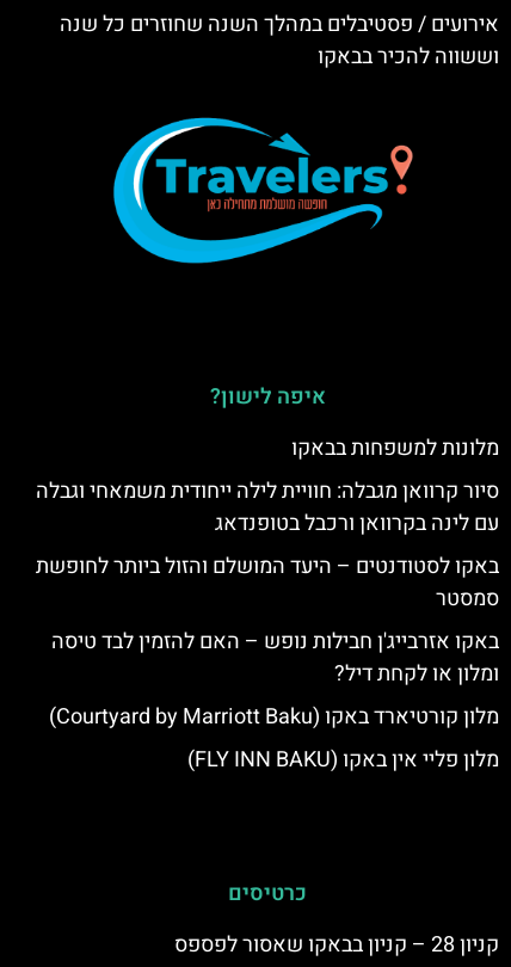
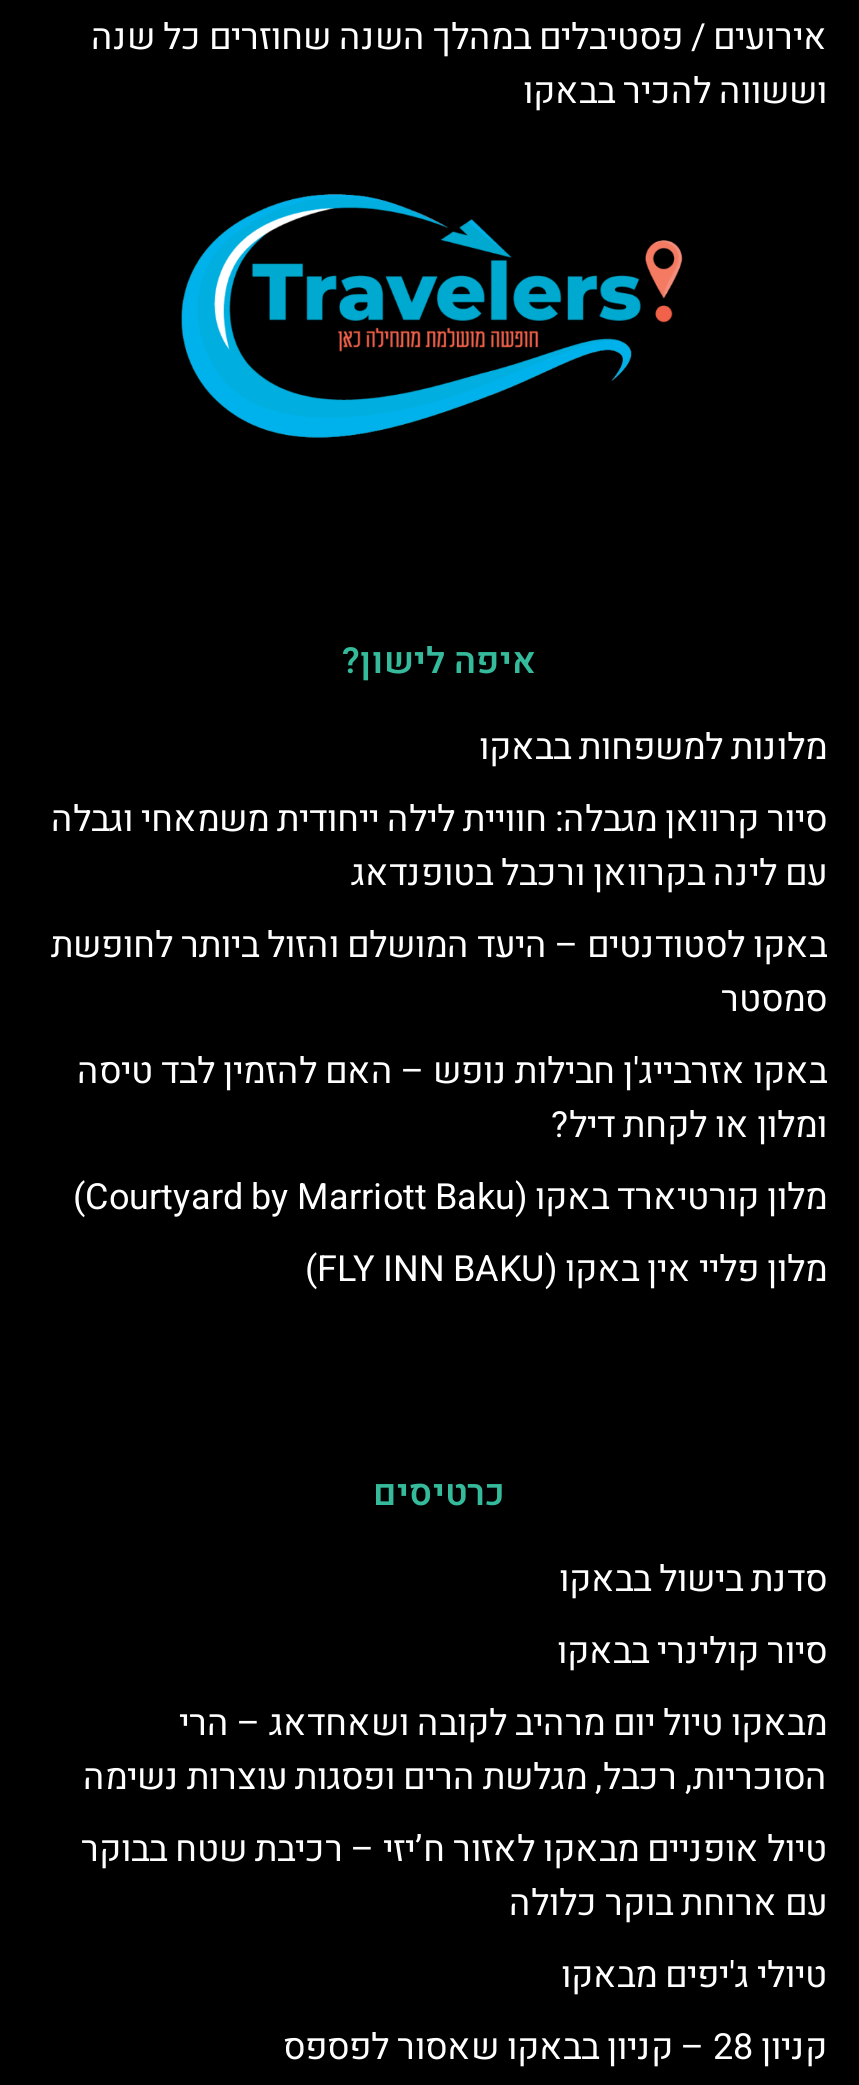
+ סדנת בישול בבאקו
+ סיור קולינרי בבאקו
+ מבאקו טיול יום מרהיב לקובה ושאחדאג – הרי
+ הסוכריות, רכבל, מגלשת הרים ופסגות עוצרות נשימה
+ טיול אופניים מבאקו לאזור ח’יזי – רכיבת שטח בבוקר
+ עם ארוחת בוקר כלולה
+ טיולי ג'יפים מבאקו
